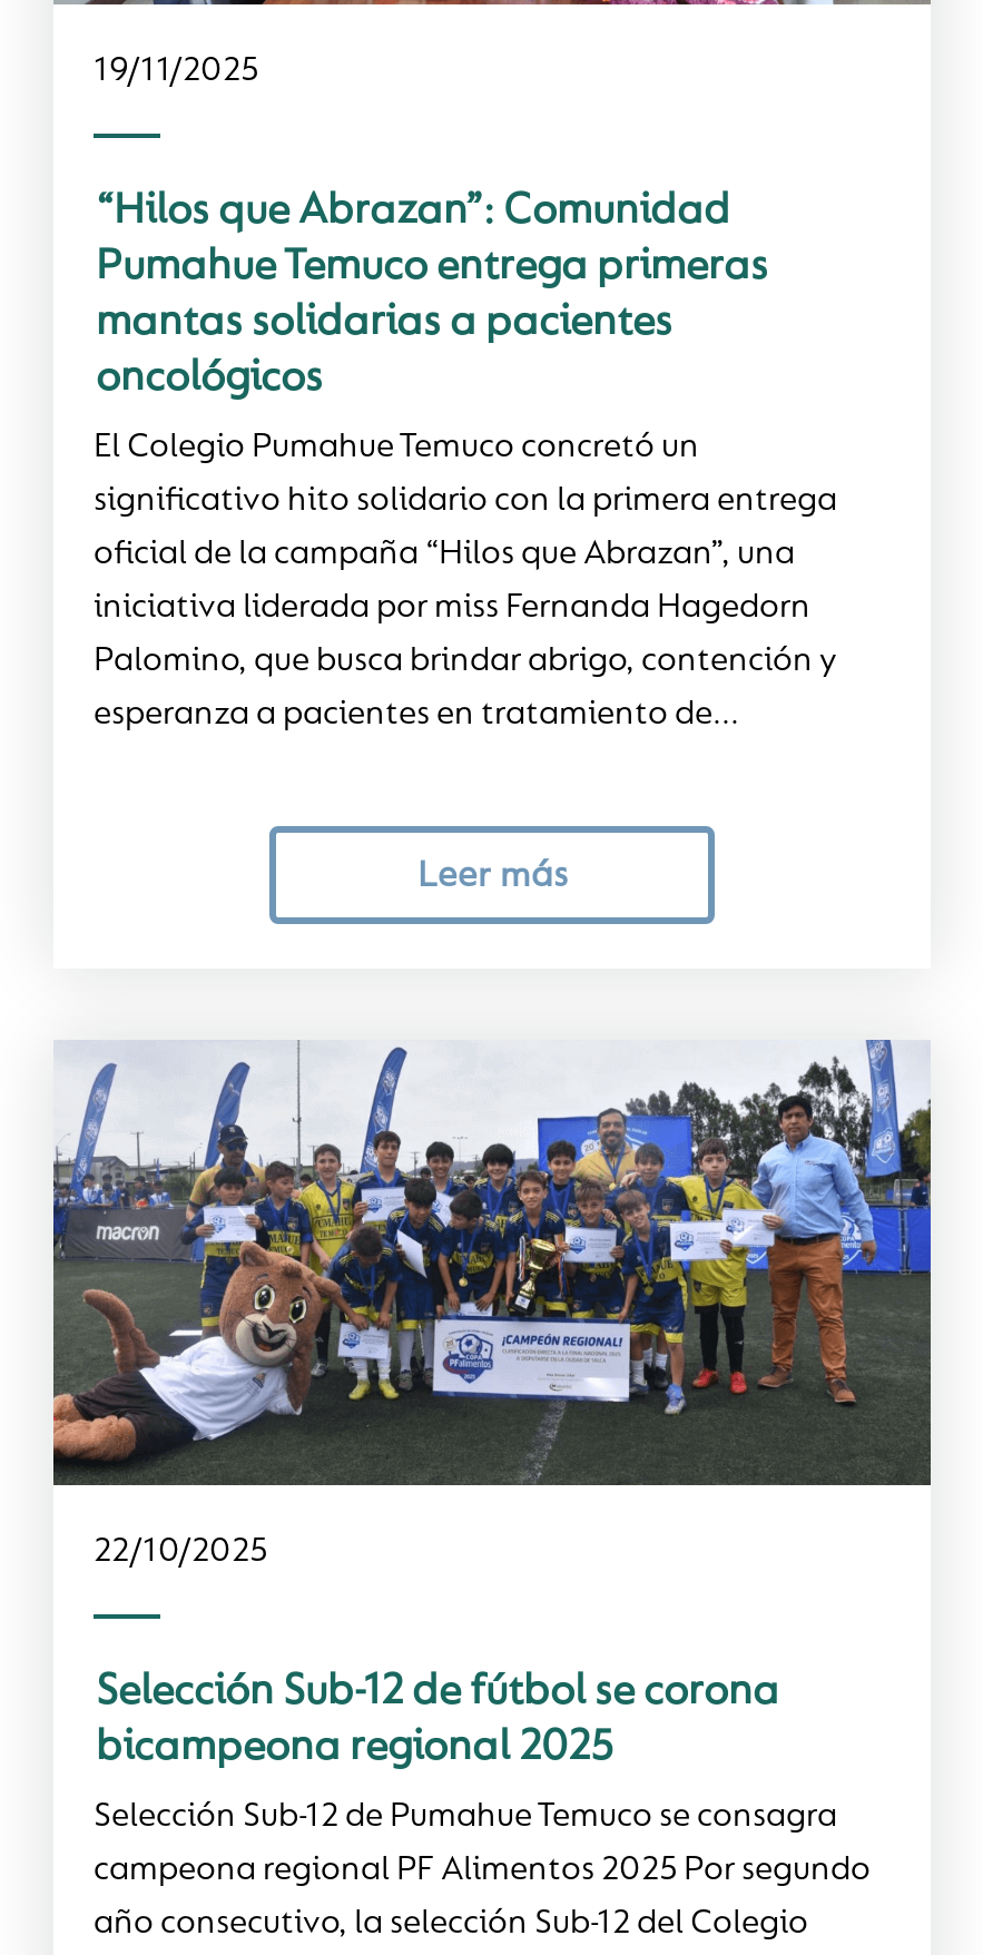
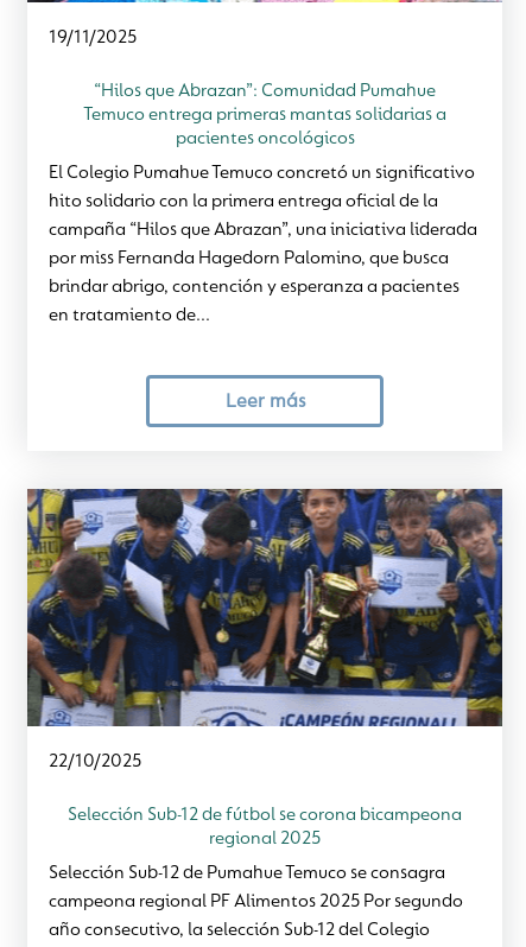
- [image]
+ [image]
